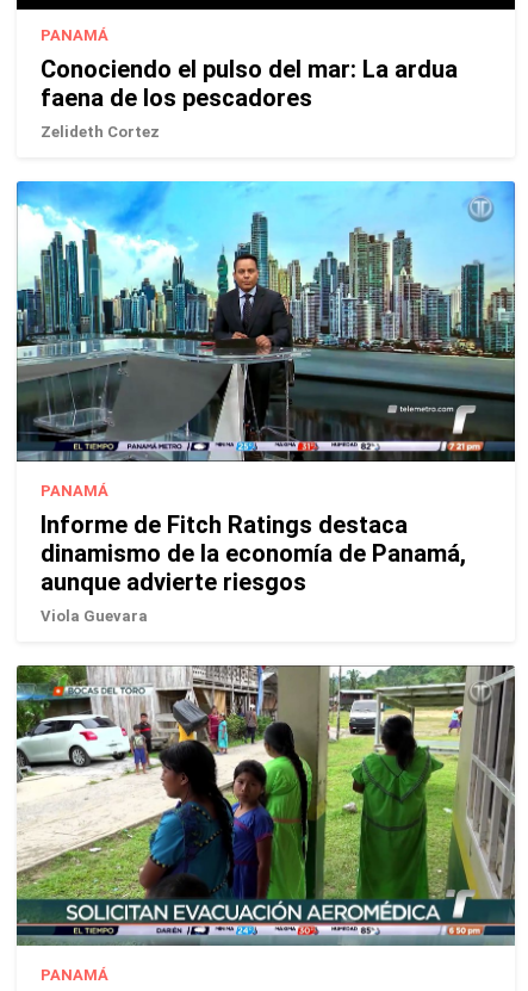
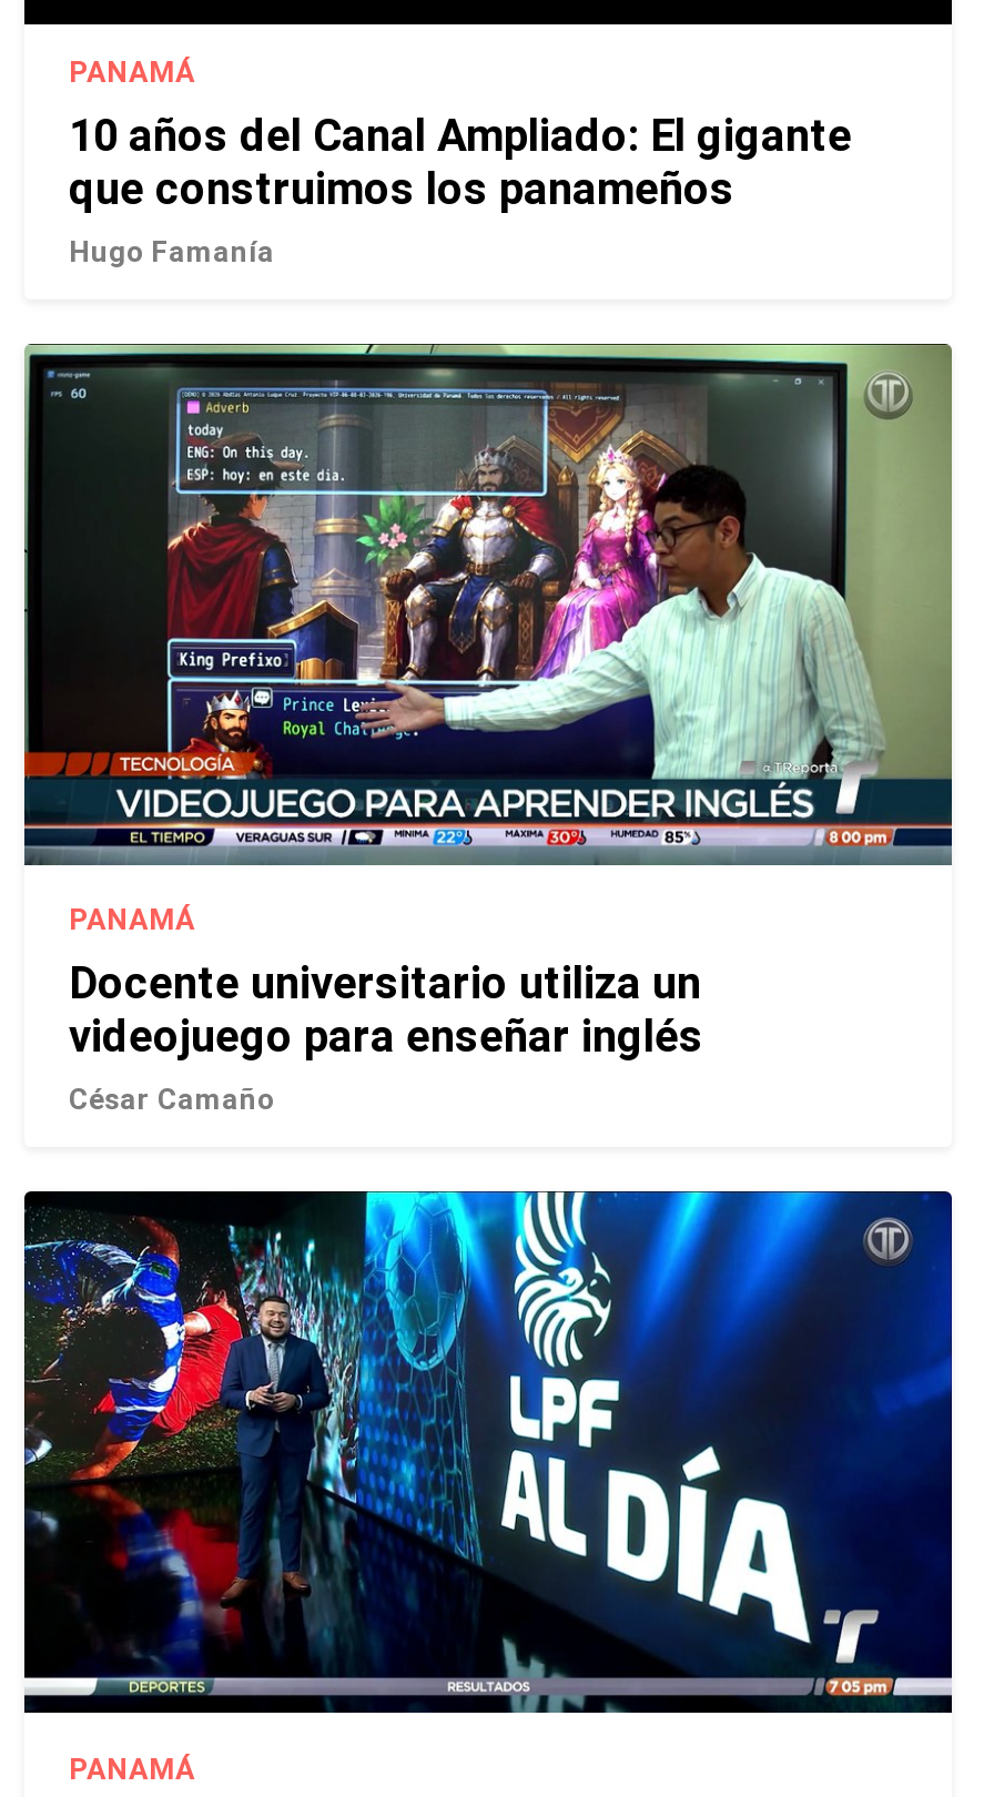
- Conociendo el pulso del mar: La ardua
- faena de los pescadores
- Zelideth Cortez
+ 10 años del Canal Ampliado: El gigante
+ que construimos los panameños
+ Hugo Famanía

- [image]
+ [image]

- Informe de Fitch Ratings destaca
- dinamismo de la economía de Panamá,
- aunque advierte riesgos
- Viola Guevara
+ Docente universitario utiliza un
+ videojuego para enseñar inglés
+ César Camaño

- [image]
+ [image]
